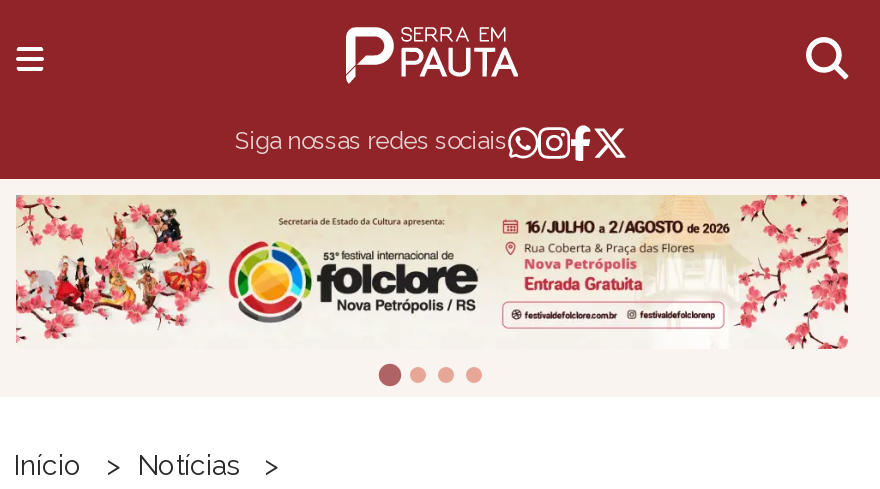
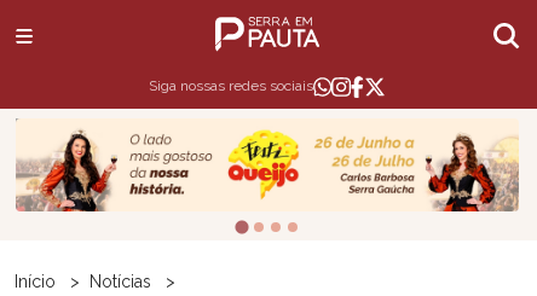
- [image]
+ [image]
